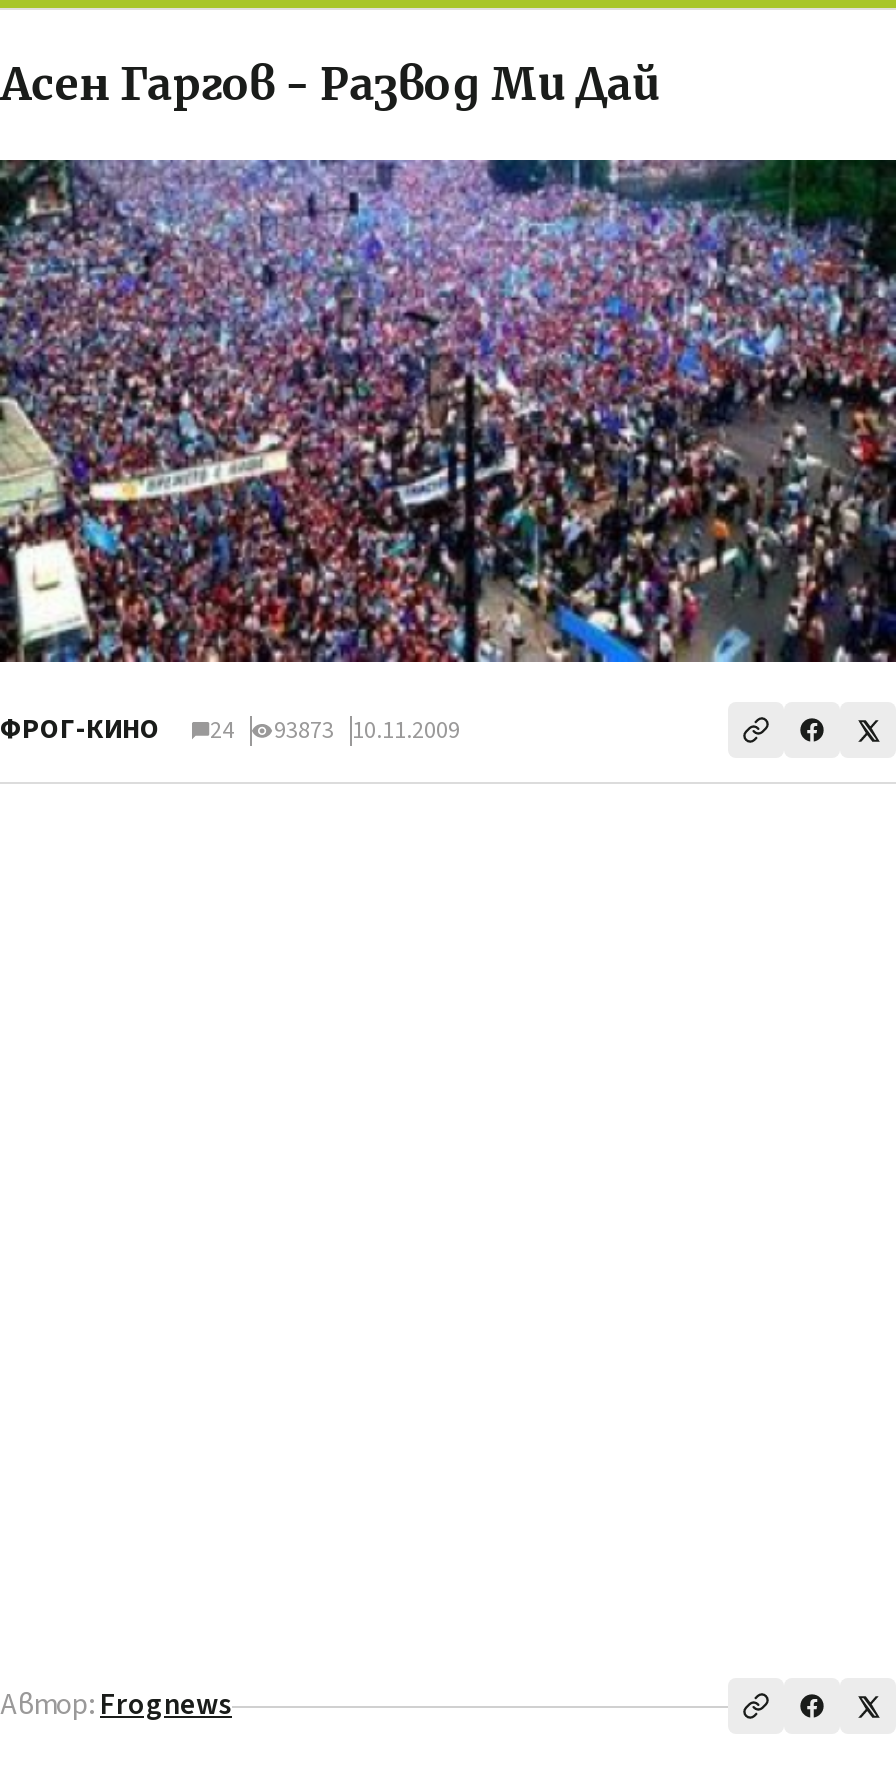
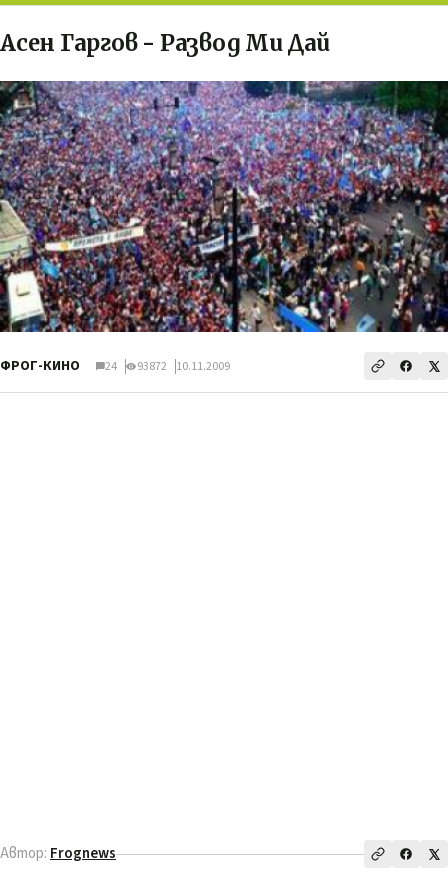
- 93873 10.11.2009
+ 93872 10.11.2009
